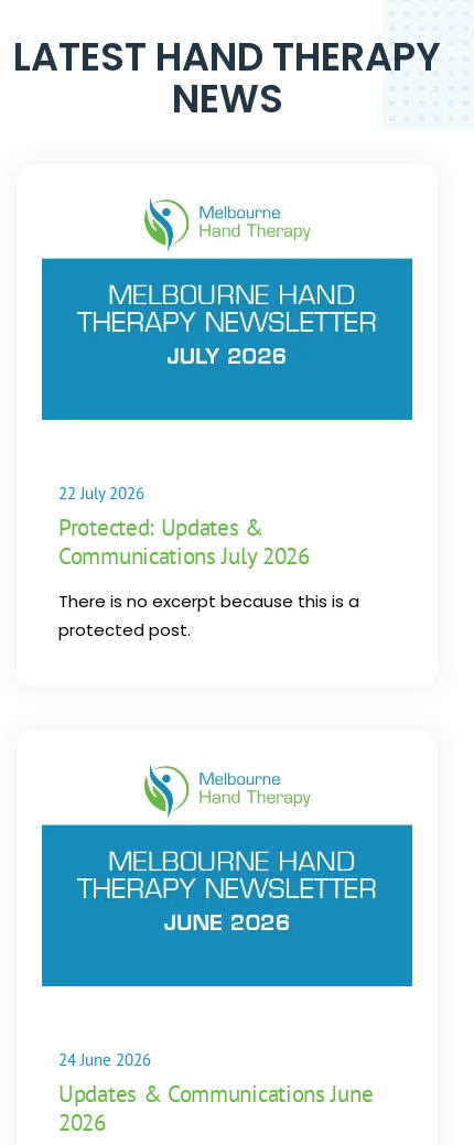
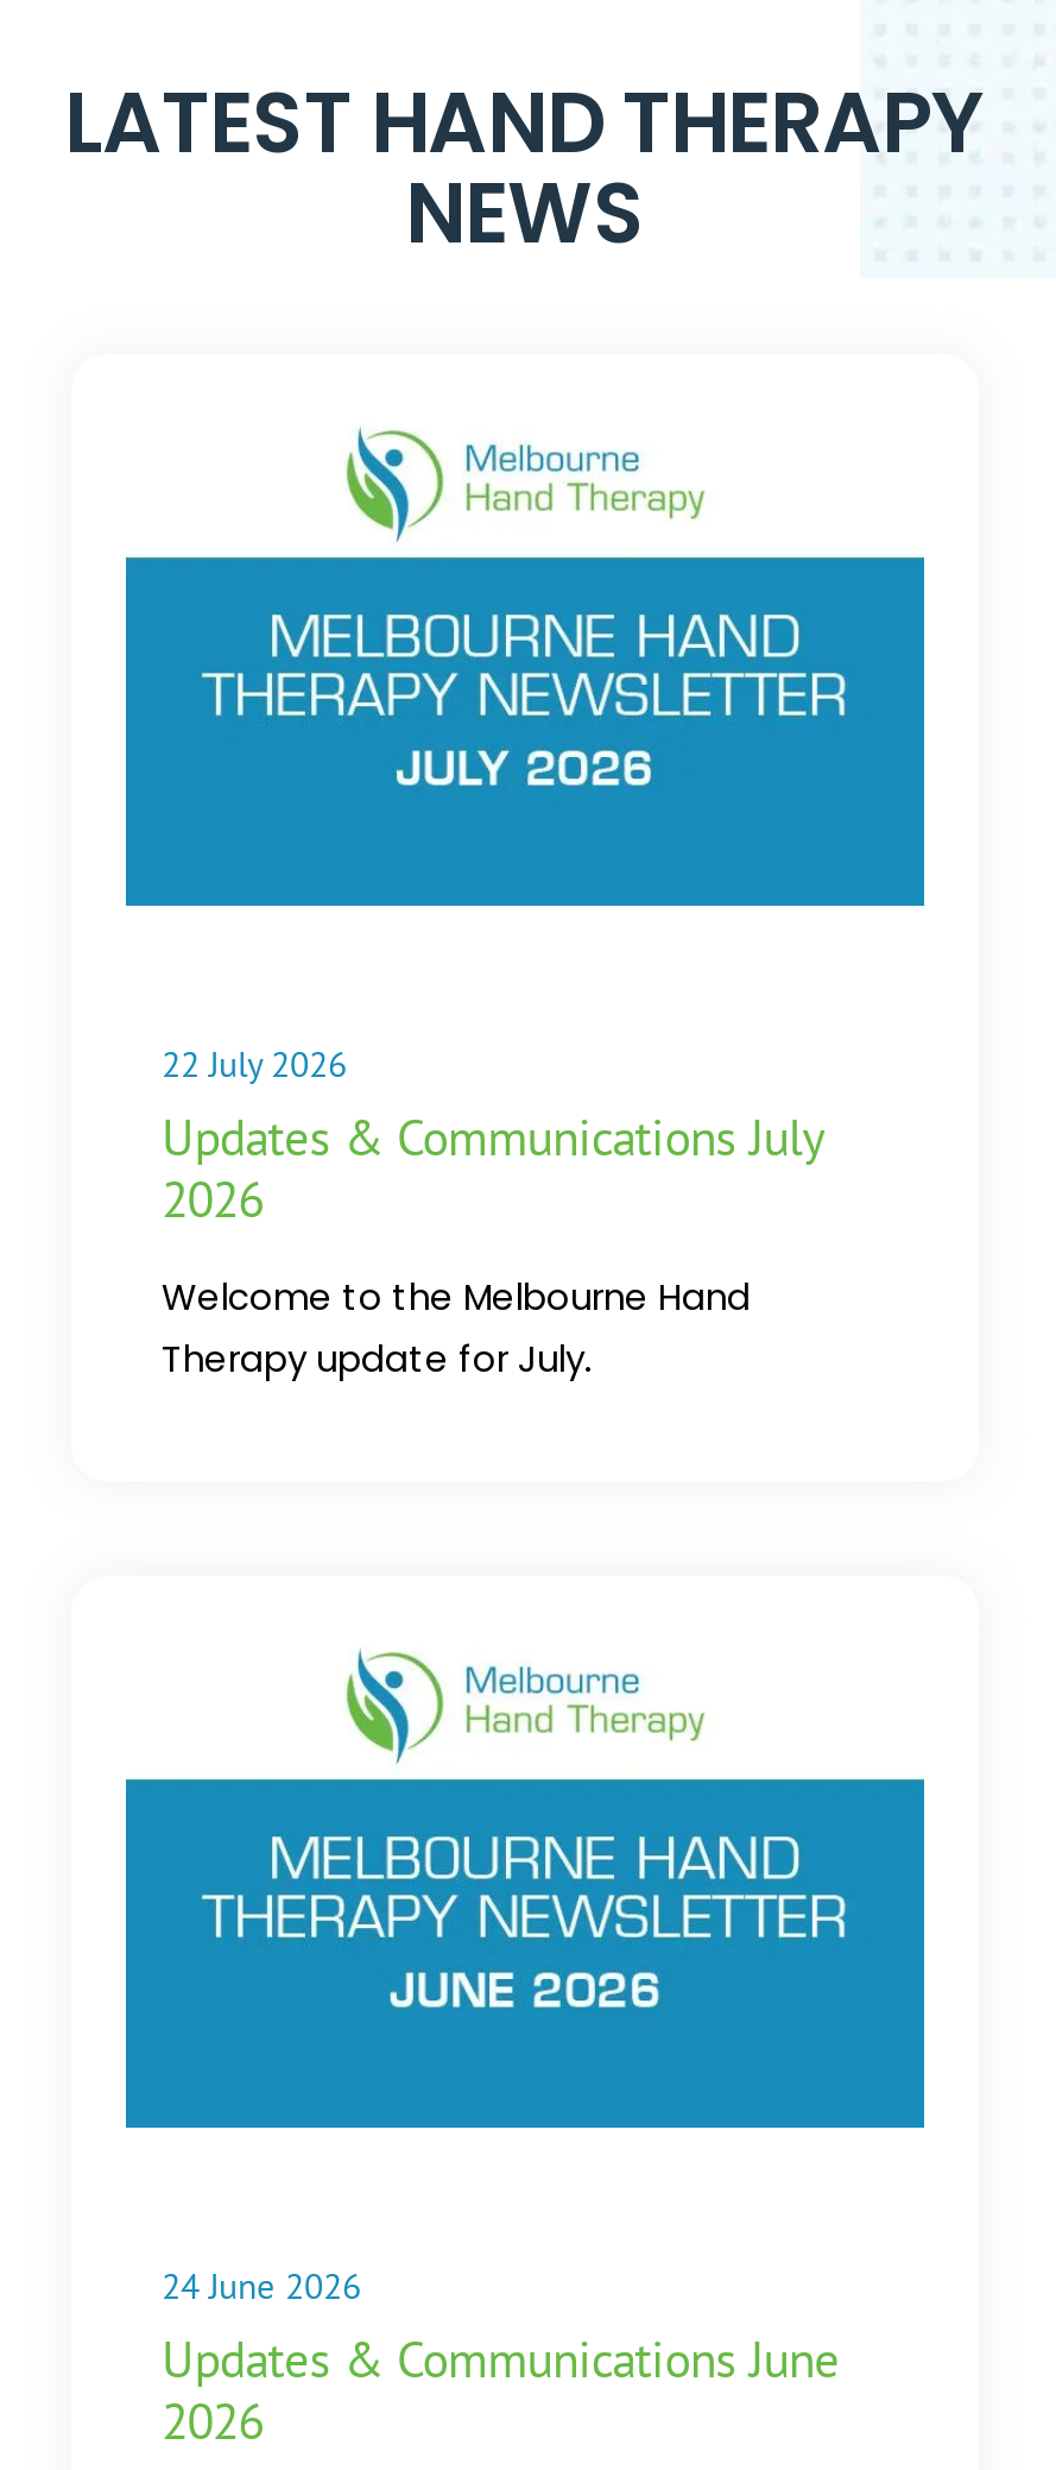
- Protected: Updates &
- Communications July 2026
+ Updates & Communications July
+ 2026

- There is no excerpt because this is a
- protected post.
+ Welcome to the Melbourne Hand
+ Therapy update for July.
